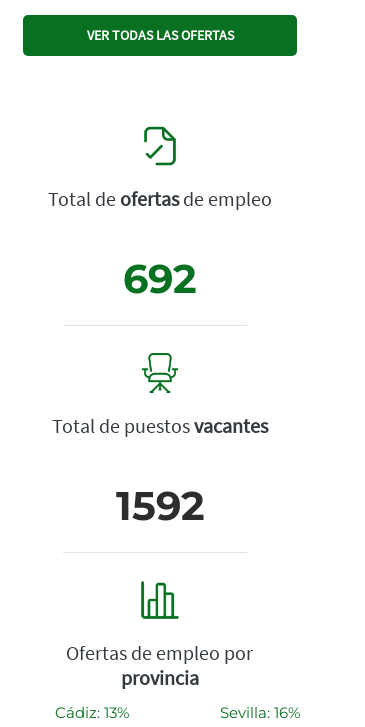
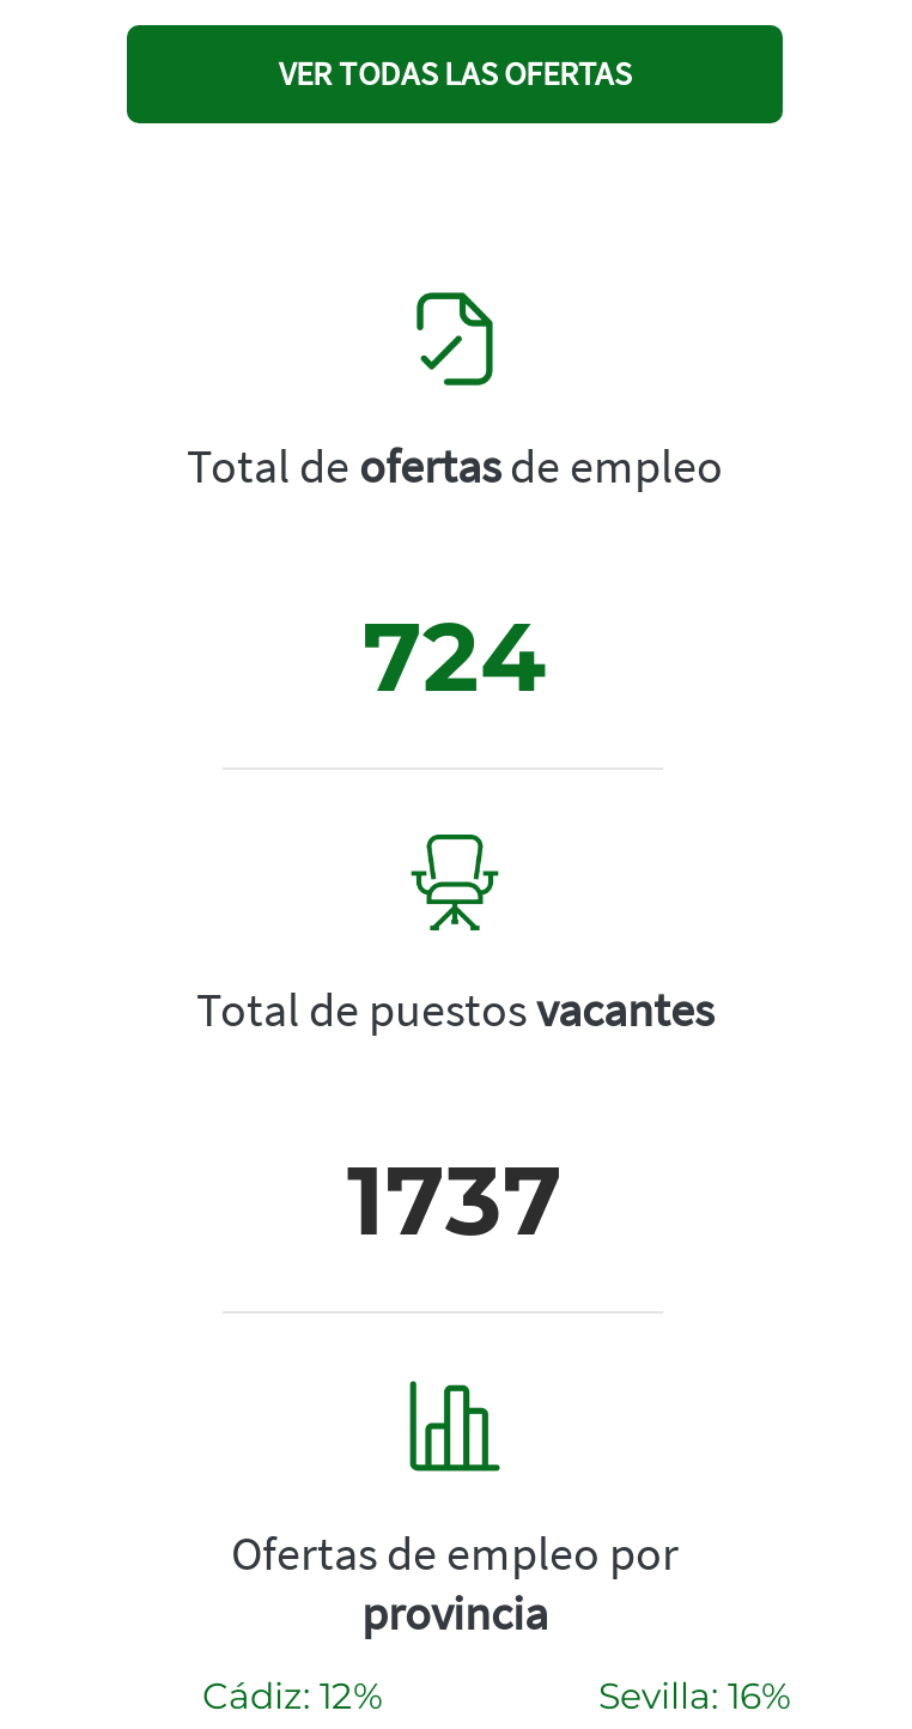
- 692
+ 724

- 1592
+ 1737

- Cádiz: 13%
+ Cádiz: 12%
